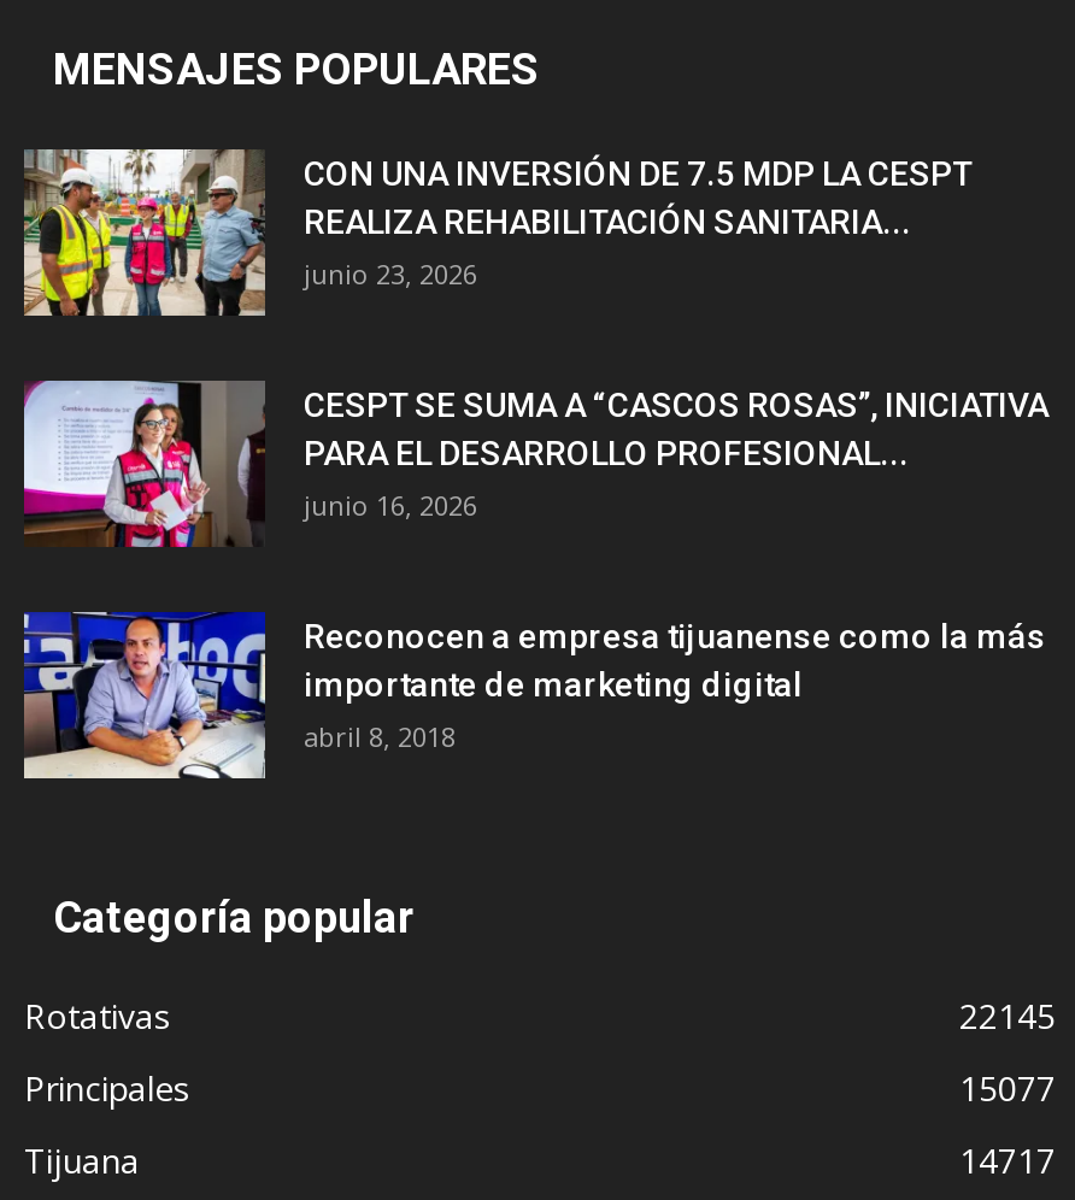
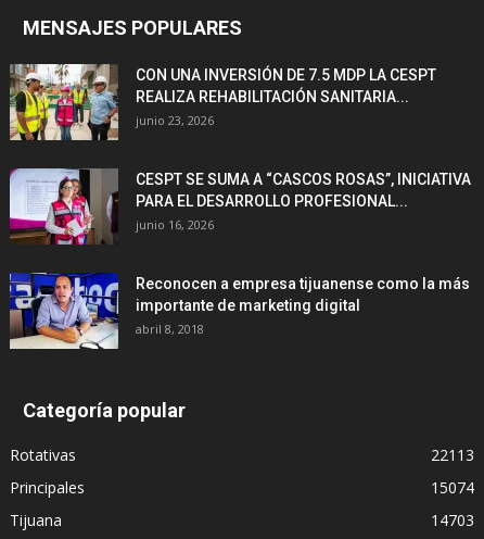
- 22145
+ 22113

- 15077
+ 15074

- 14717
+ 14703
